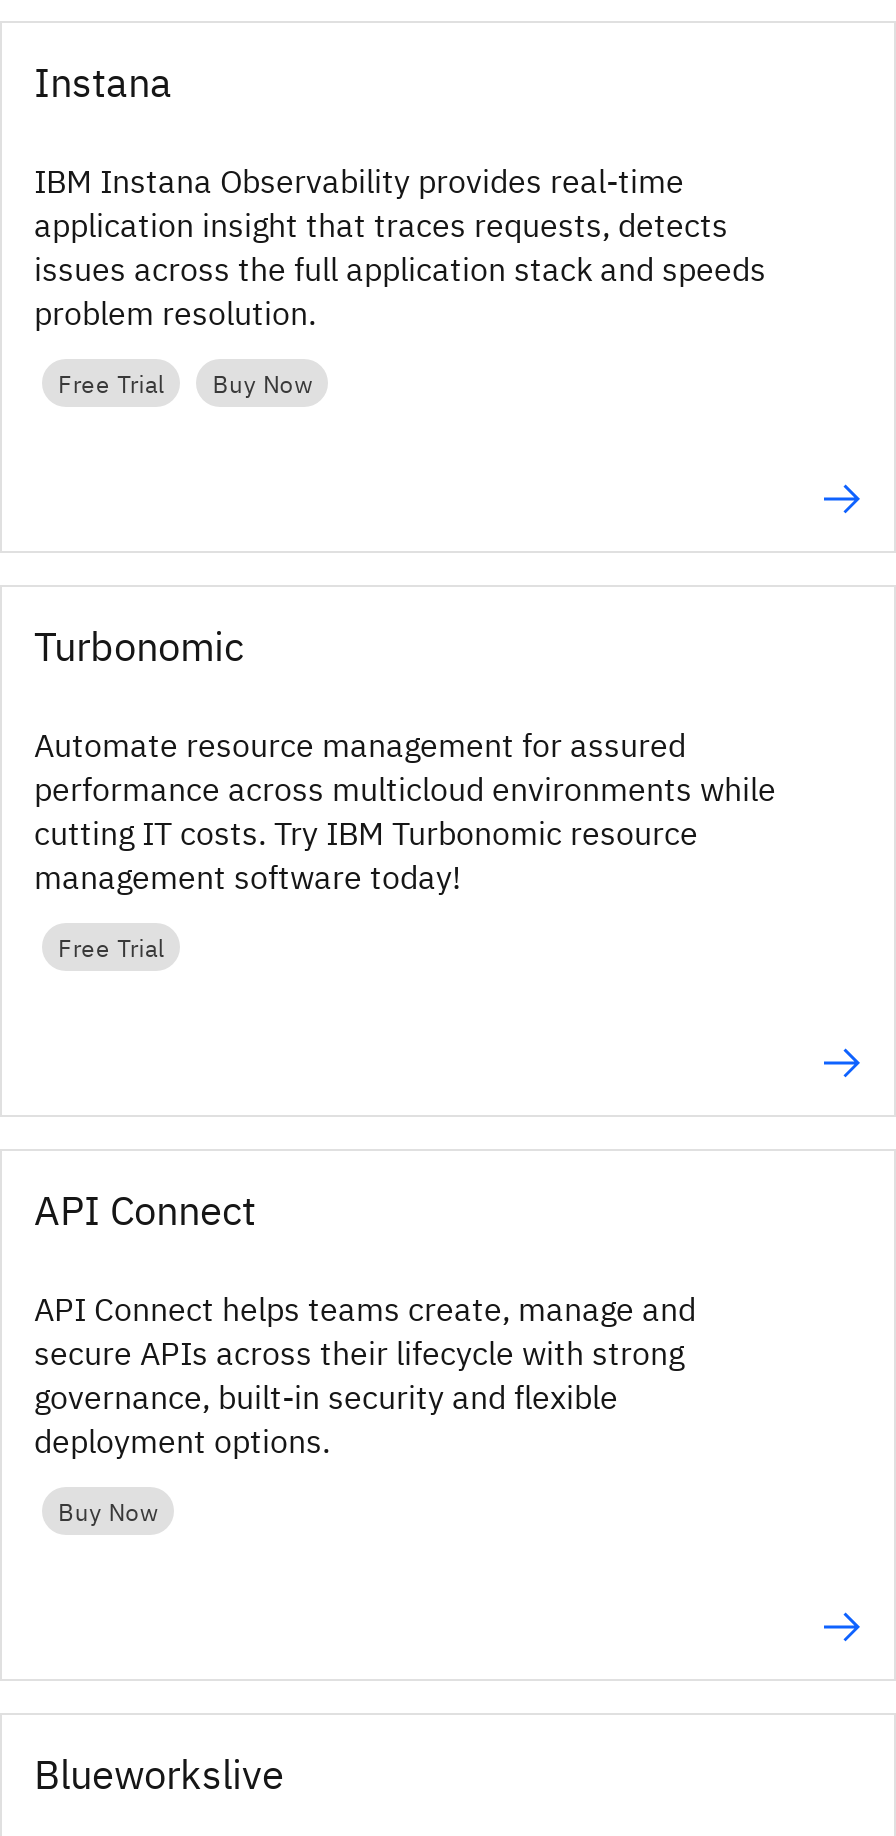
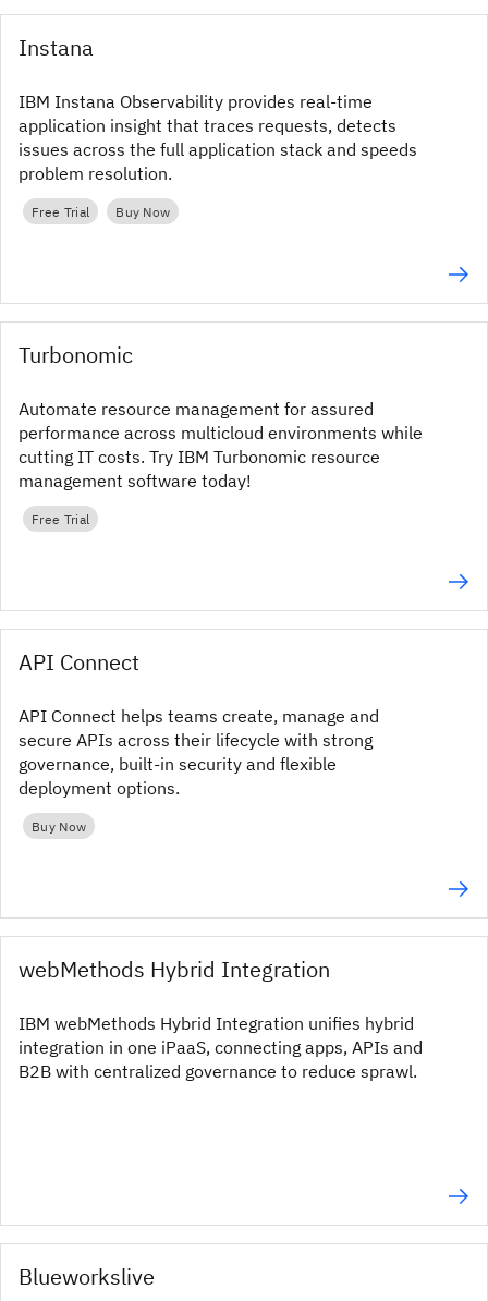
+ webMethods Hybrid Integration
+ IBM webMethods Hybrid Integration unifies hybrid
+ integration in one iPaaS, connecting apps, APIs and
+ B2B with centralized governance to reduce sprawl.
